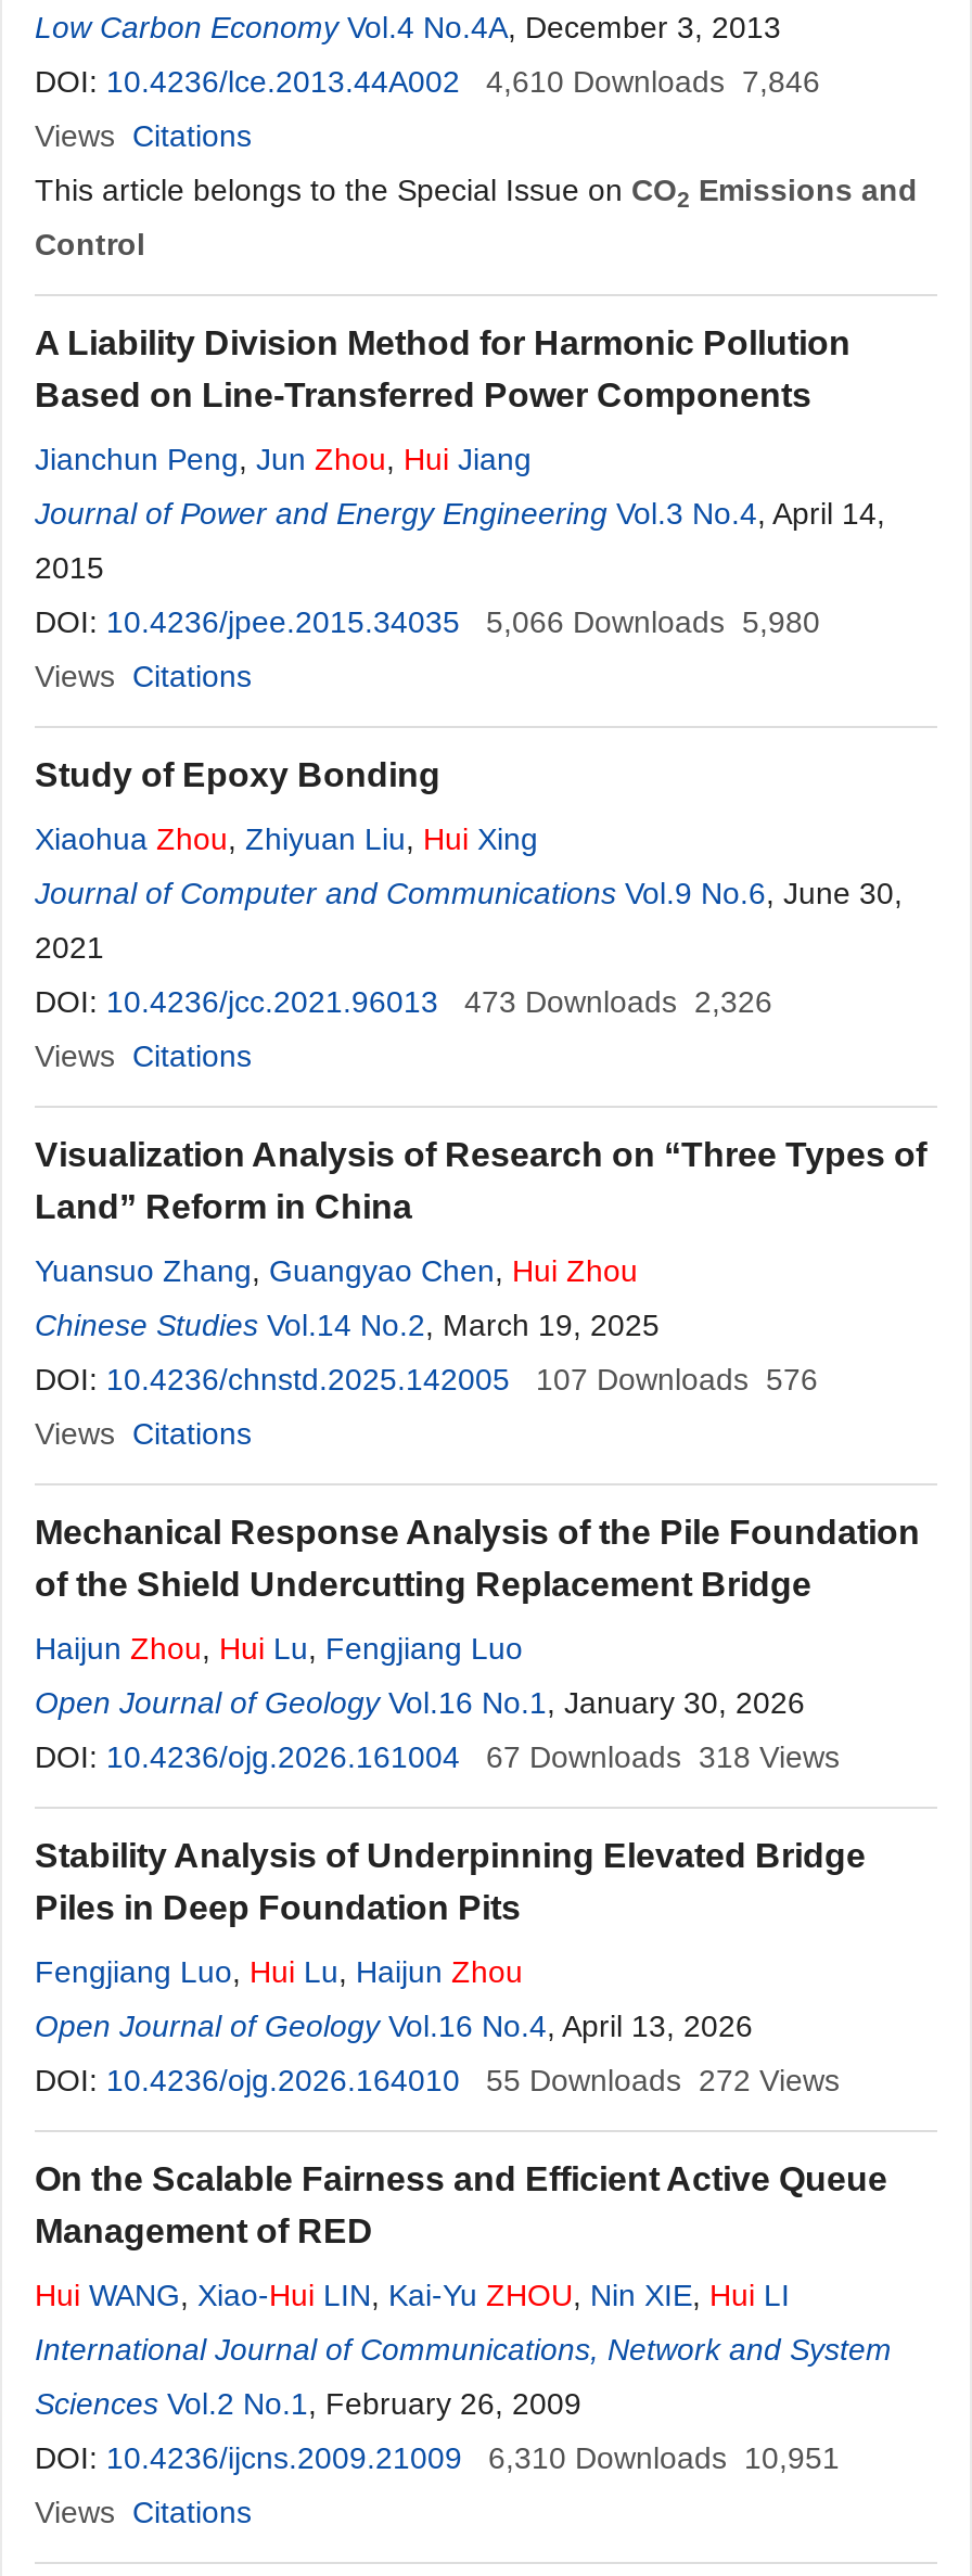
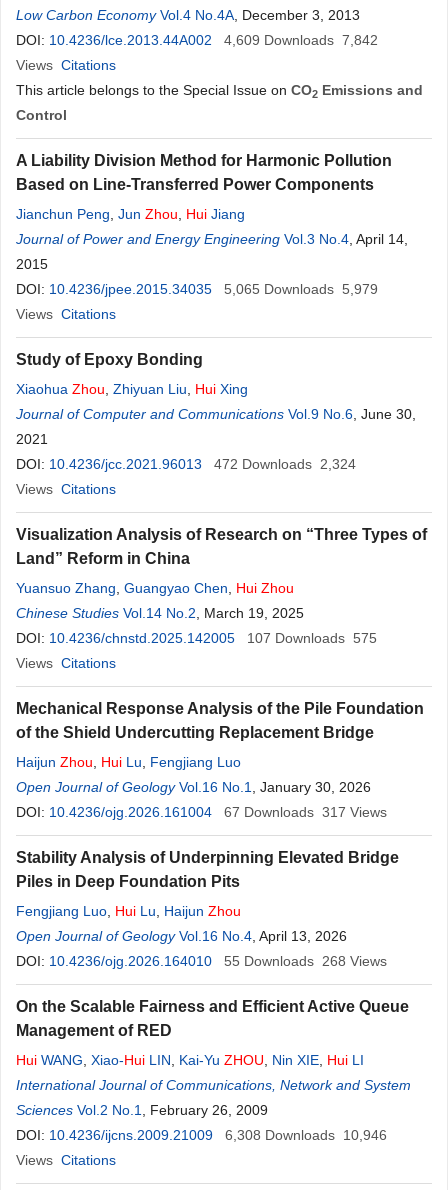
- DOI: 10.4236/lce.2013.44A002 4,610 Downloads 7,846
+ DOI: 10.4236/lce.2013.44A002 4,609 Downloads 7,842

- DOI: 10.4236/jpee.2015.34035 5,066 Downloads 5,980
+ DOI: 10.4236/jpee.2015.34035 5,065 Downloads 5,979

- DOI: 10.4236/jcc.2021.96013 473 Downloads 2,326
+ DOI: 10.4236/jcc.2021.96013 472 Downloads 2,324

- DOI: 10.4236/chnstd.2025.142005 107 Downloads 576
+ DOI: 10.4236/chnstd.2025.142005 107 Downloads 575

- 67 Downloads 318 Views
+ 67 Downloads 317 Views

- 55 Downloads 272 Views
+ 55 Downloads 268 Views

- DOI: 10.4236/ijcns.2009.21009 6,310 Downloads 10,951
+ DOI: 10.4236/ijcns.2009.21009 6,308 Downloads 10,946
